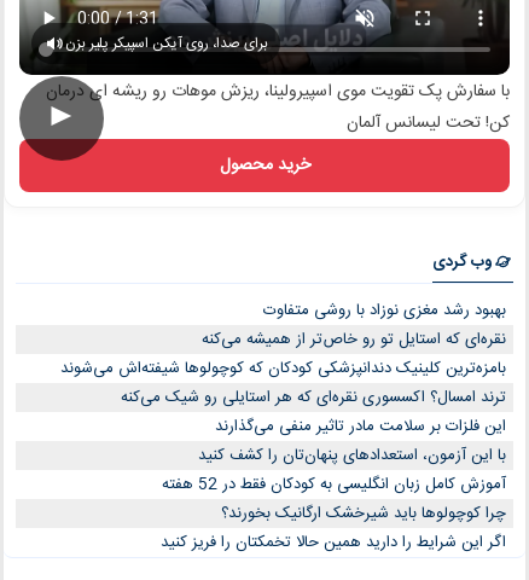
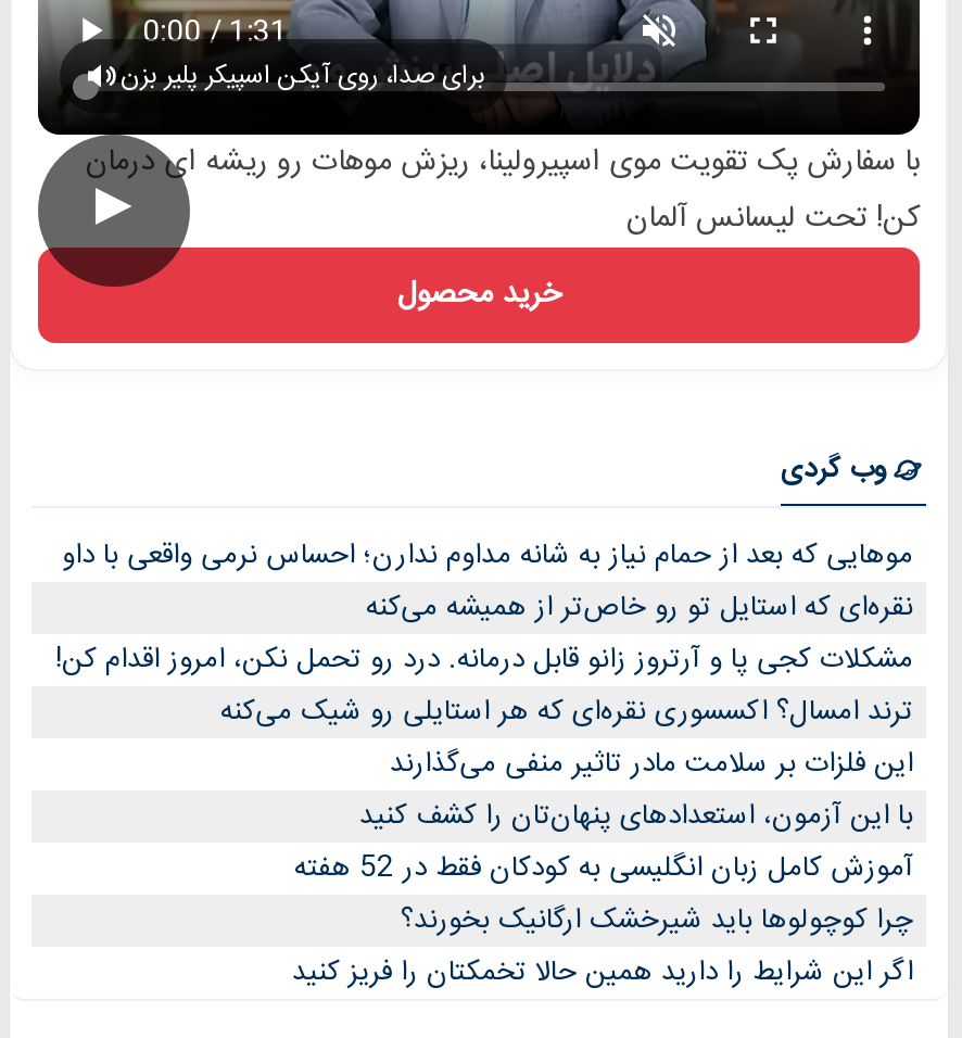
- بهبود رشد مغزی نوزاد با روشی متفاوت
+ موهایی که بعد از حمام نیاز به شانه مداوم ندارن؛ احساس نرمی واقعی با داو

- بامزه‌ترین کلینیک دندانپزشکی کودکان که کوچولوها شیفته‌اش می‌شوند
+ مشکلات کجی پا و آرتروز زانو قابل درمانه. درد رو تحمل نکن، امروز اقدام کن!
